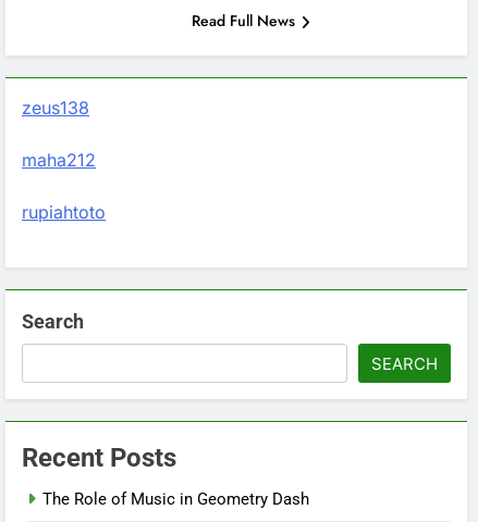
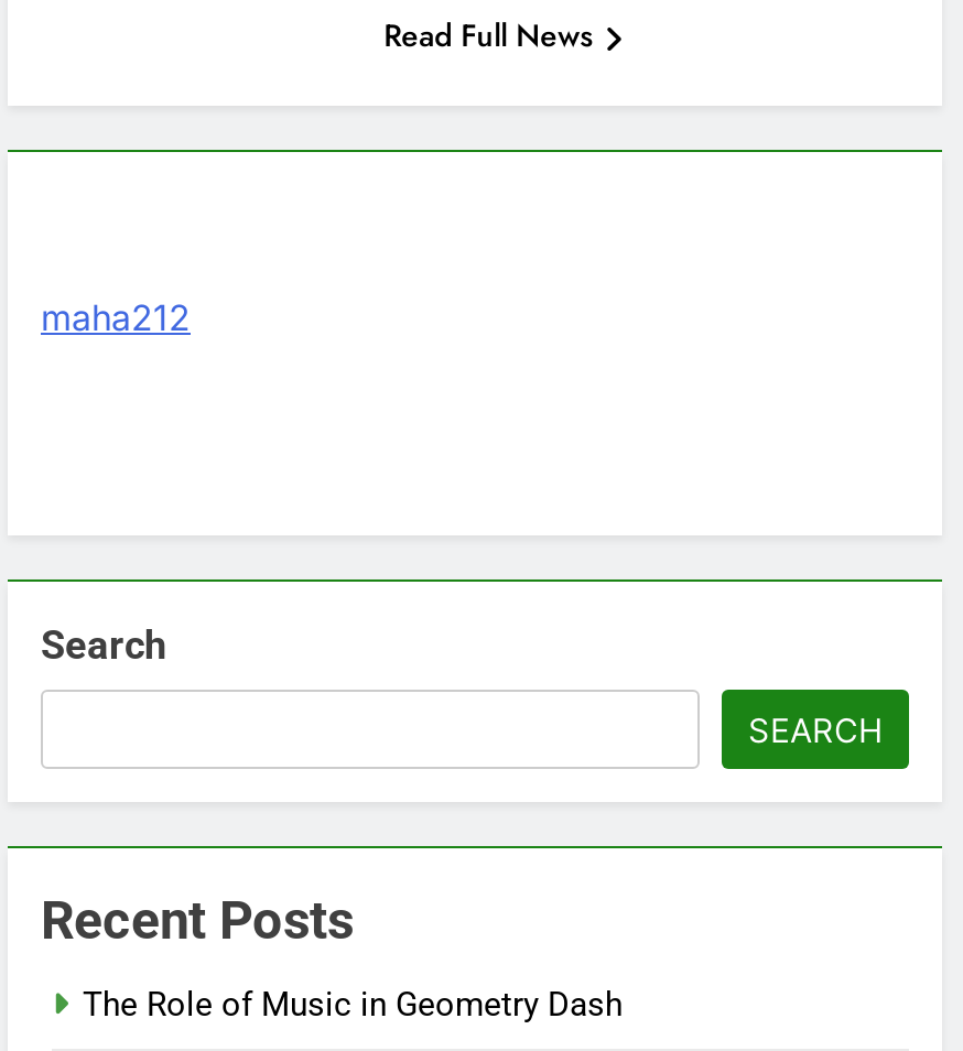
- zeus138

- rupiahtoto
